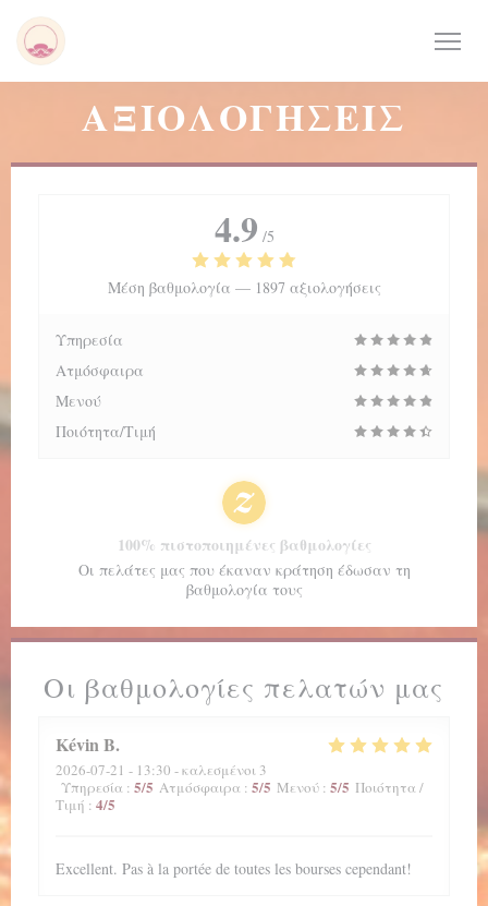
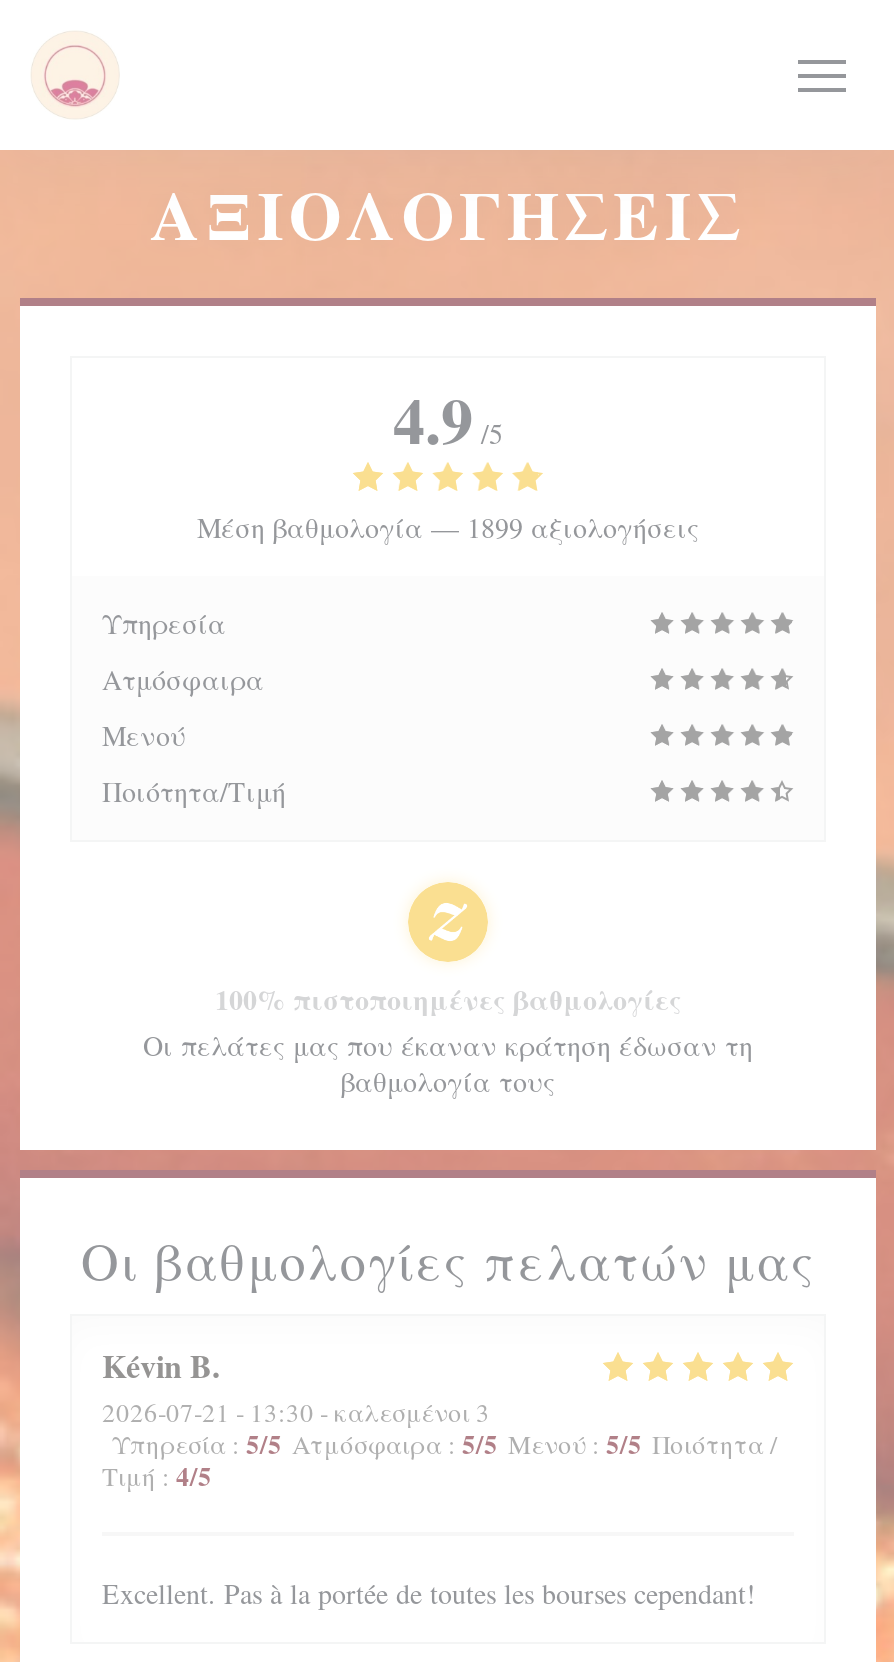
- Μέση βαθμολογία — 1897 αξιολογήσεις
+ Μέση βαθμολογία — 1899 αξιολογήσεις
